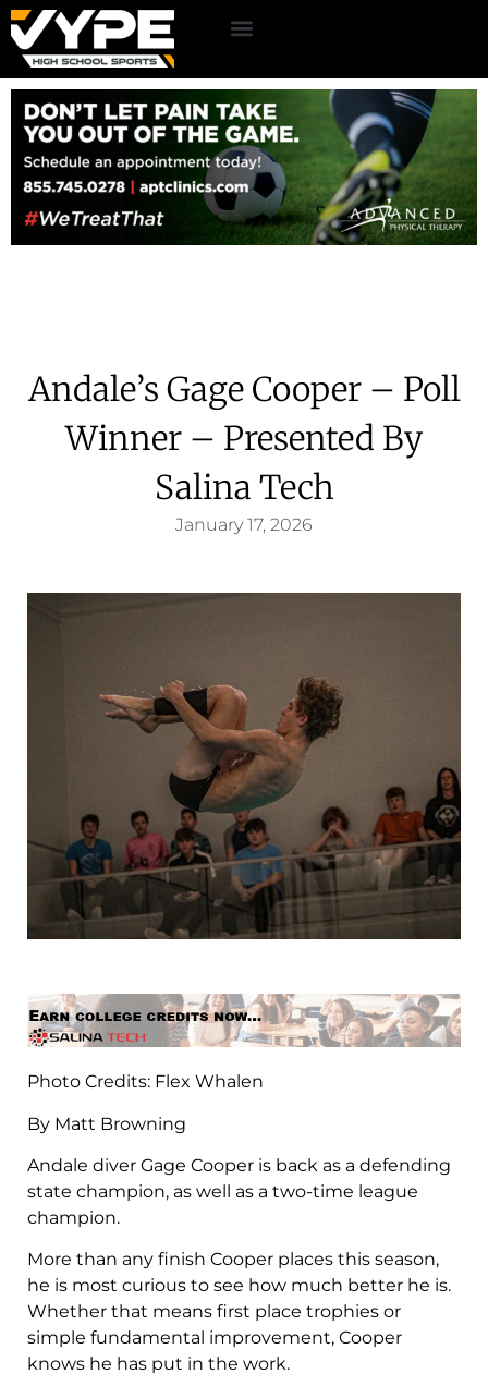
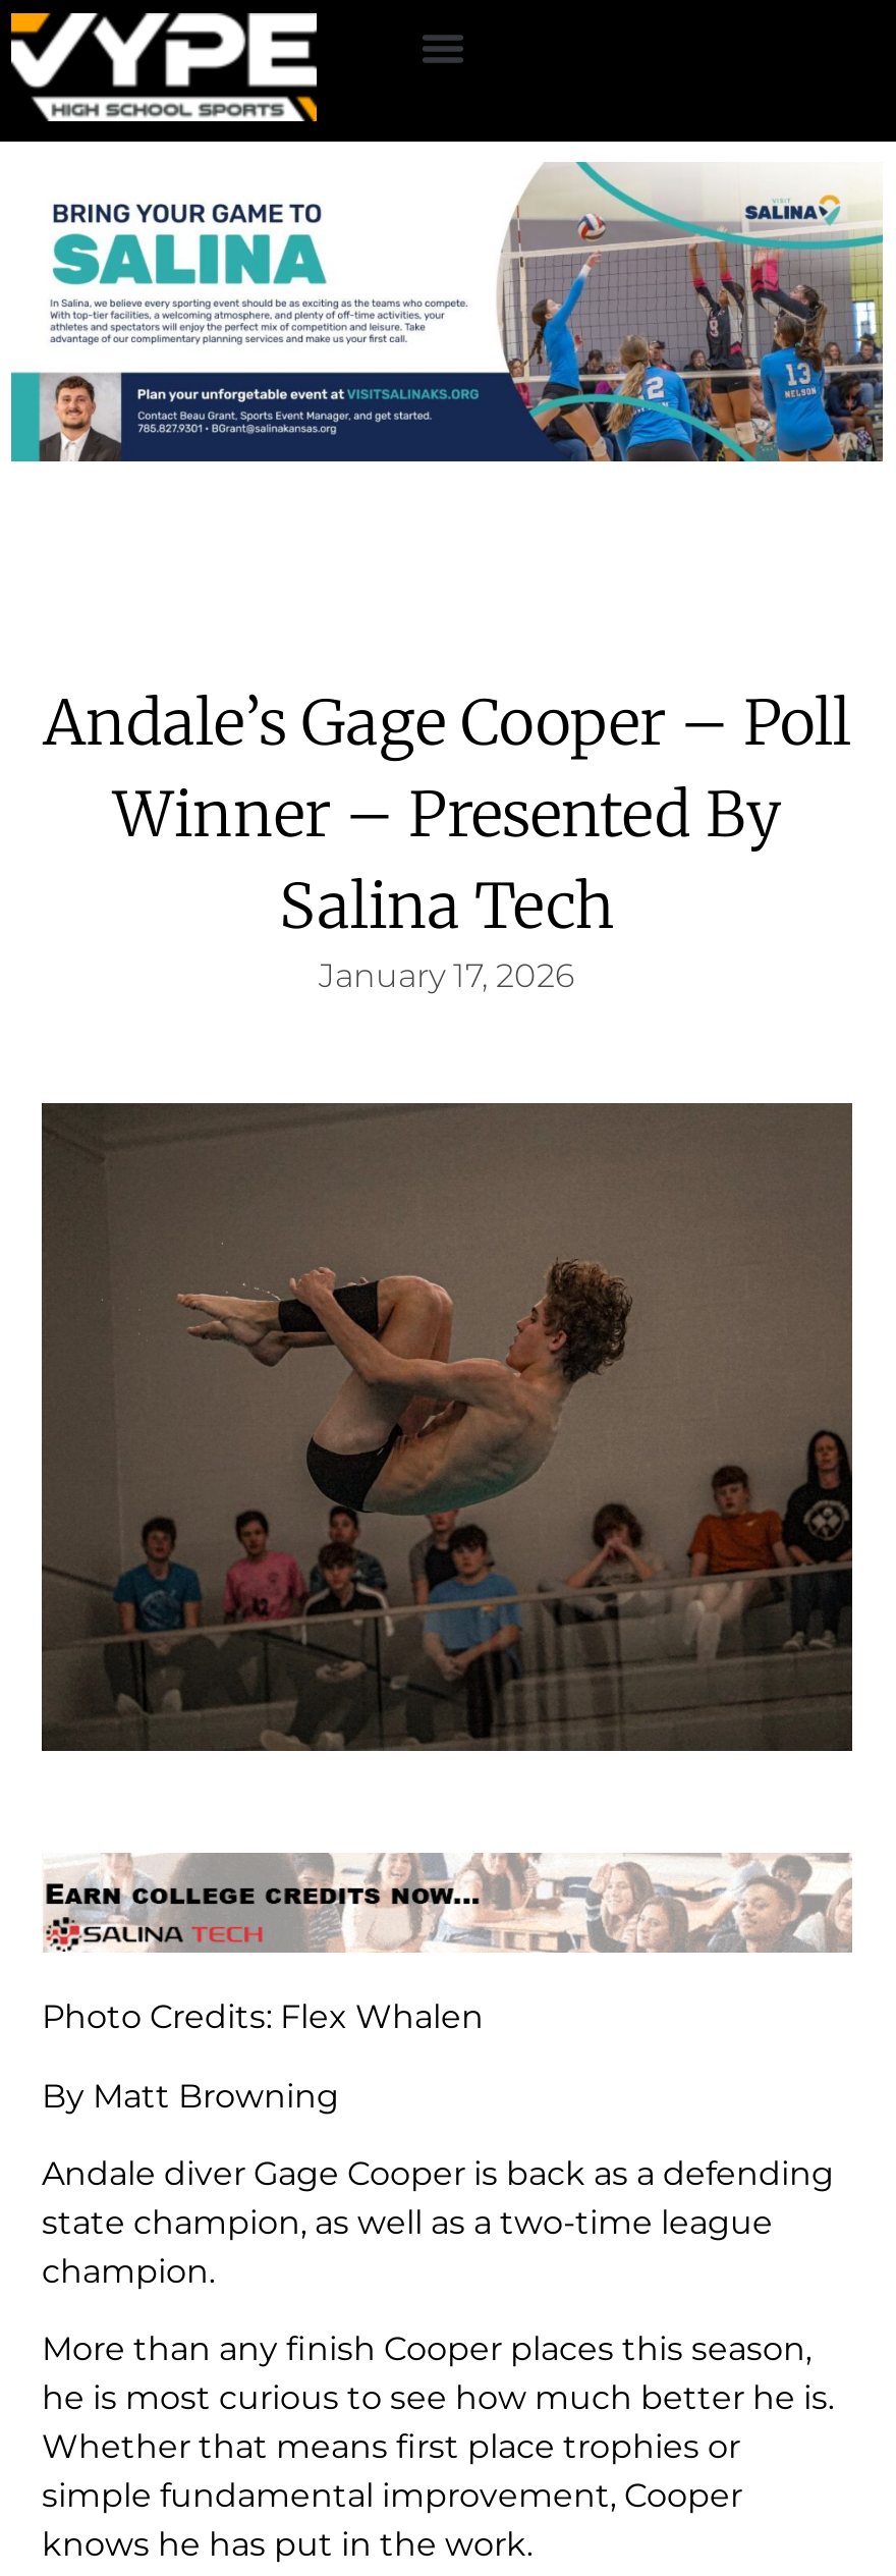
- [image]
+ [image]
